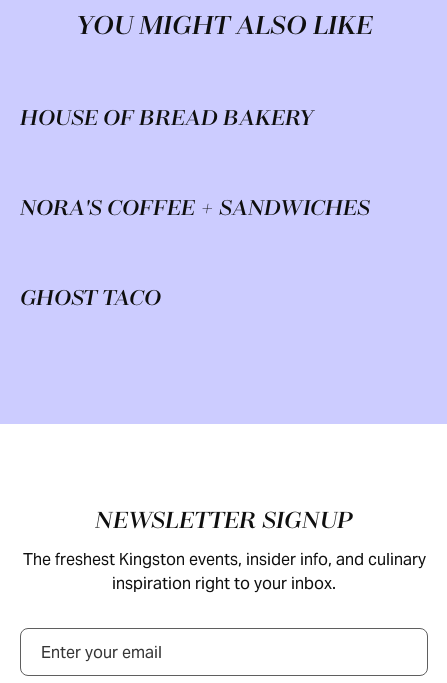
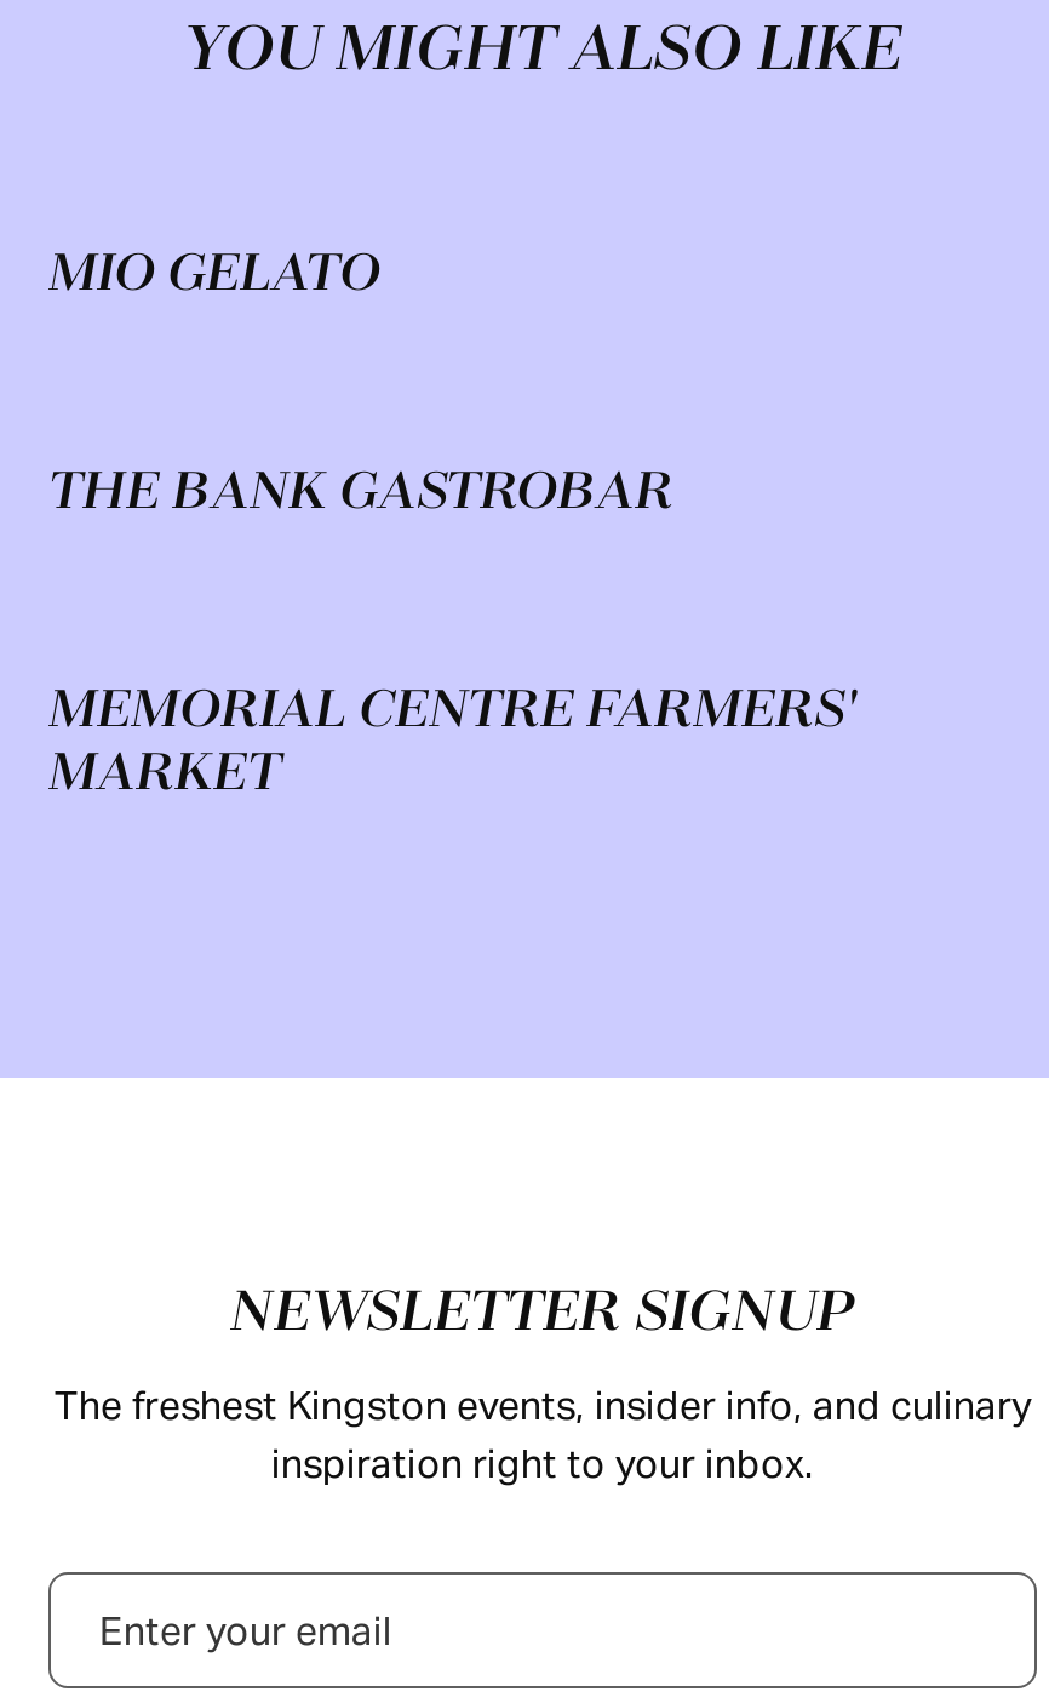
- HOUSE OF BREAD BAKERY
+ MIO GELATO

- NORA'S COFFEE + SANDWICHES
+ THE BANK GASTROBAR

- GHOST TACO
+ MEMORIAL CENTRE FARMERS'
+ MARKET
